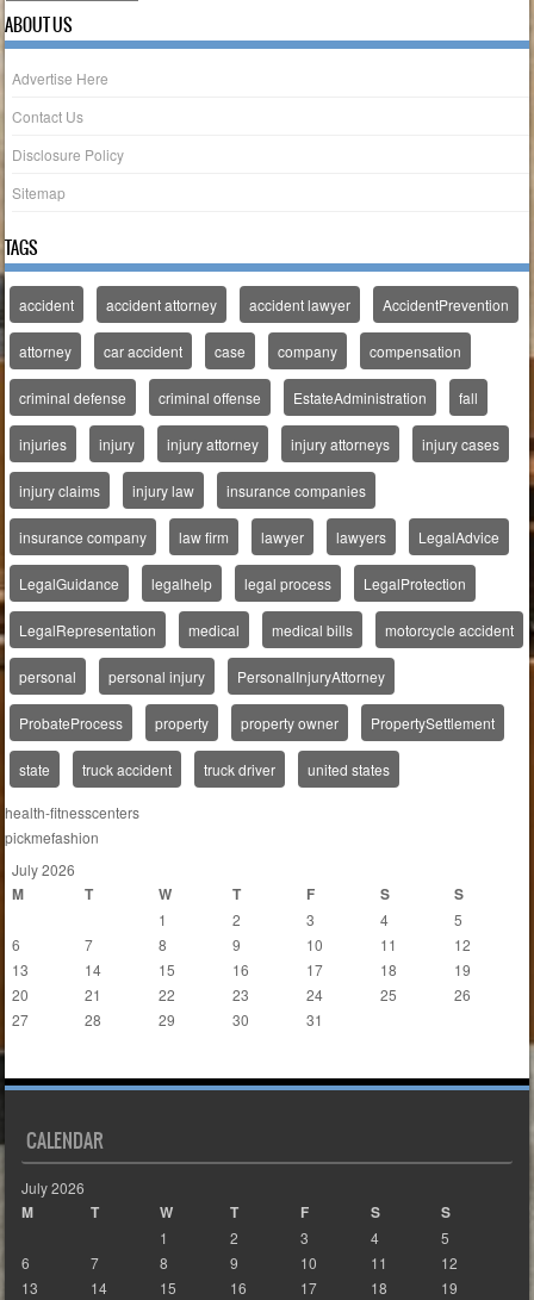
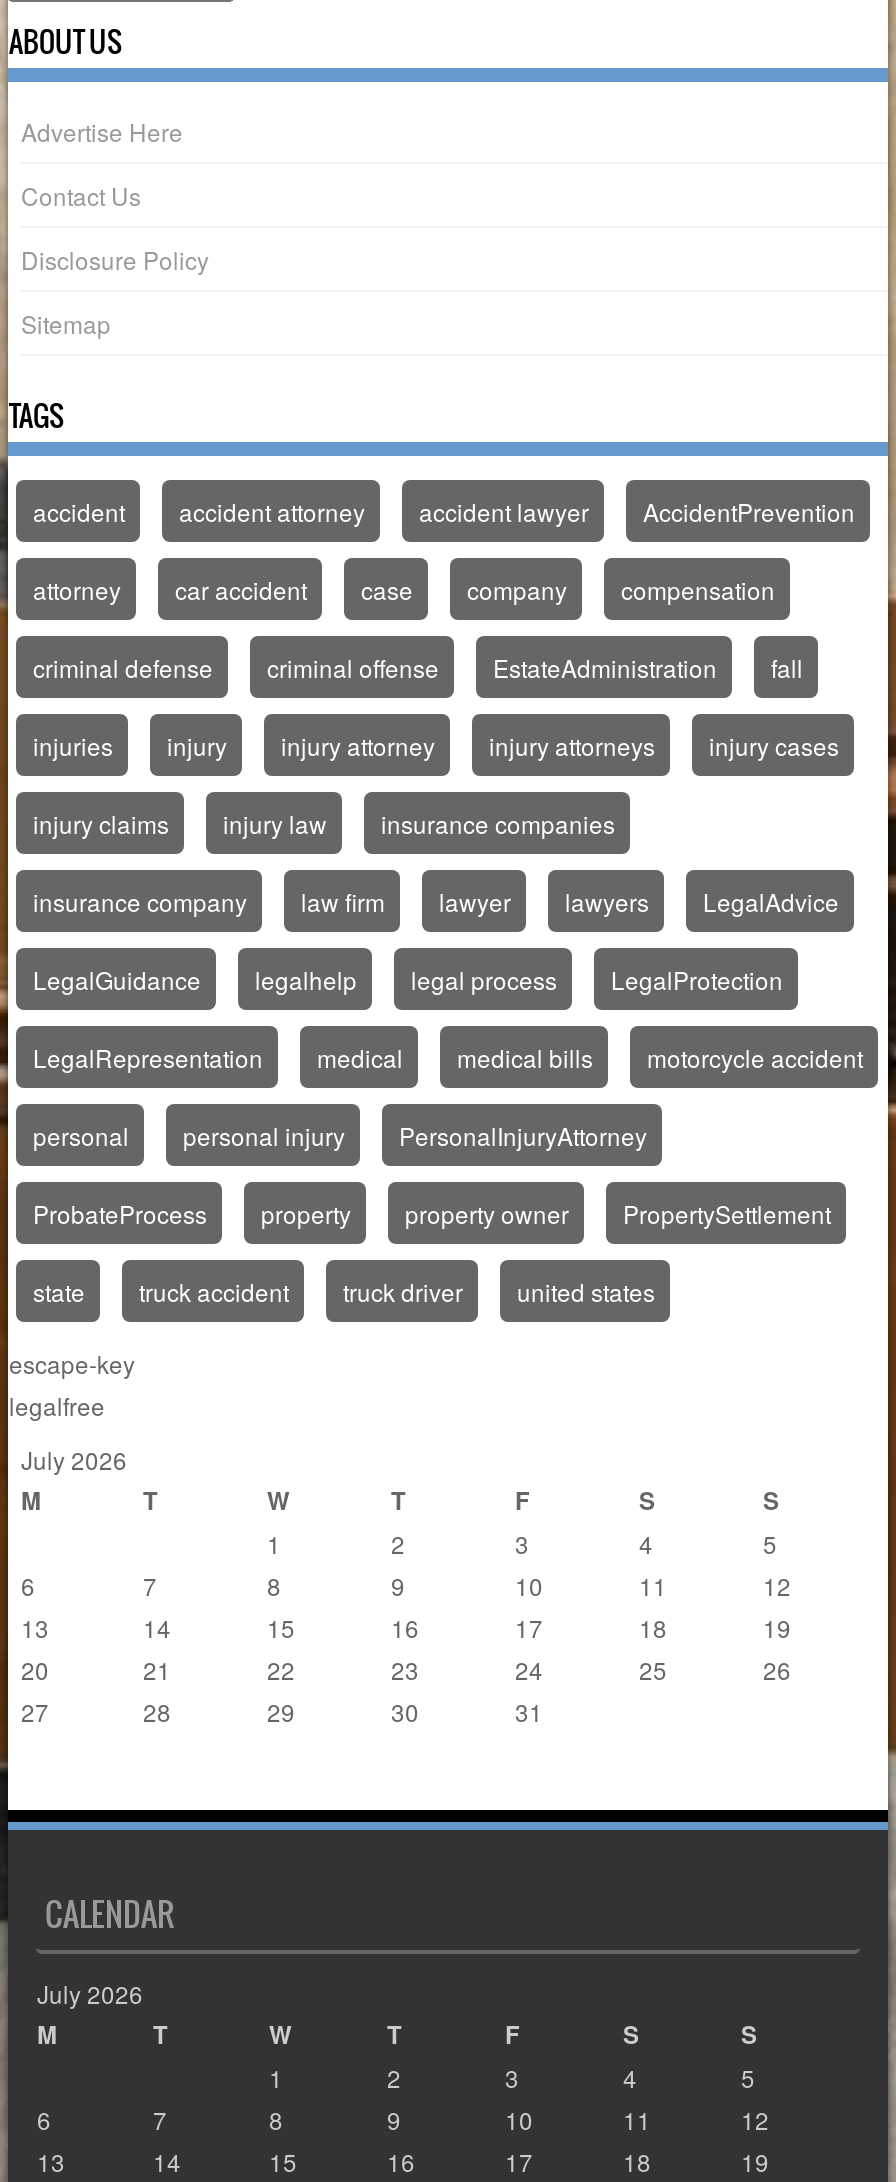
- health-fitnesscenters
- pickmefashion
+ escape-key
+ legalfree
